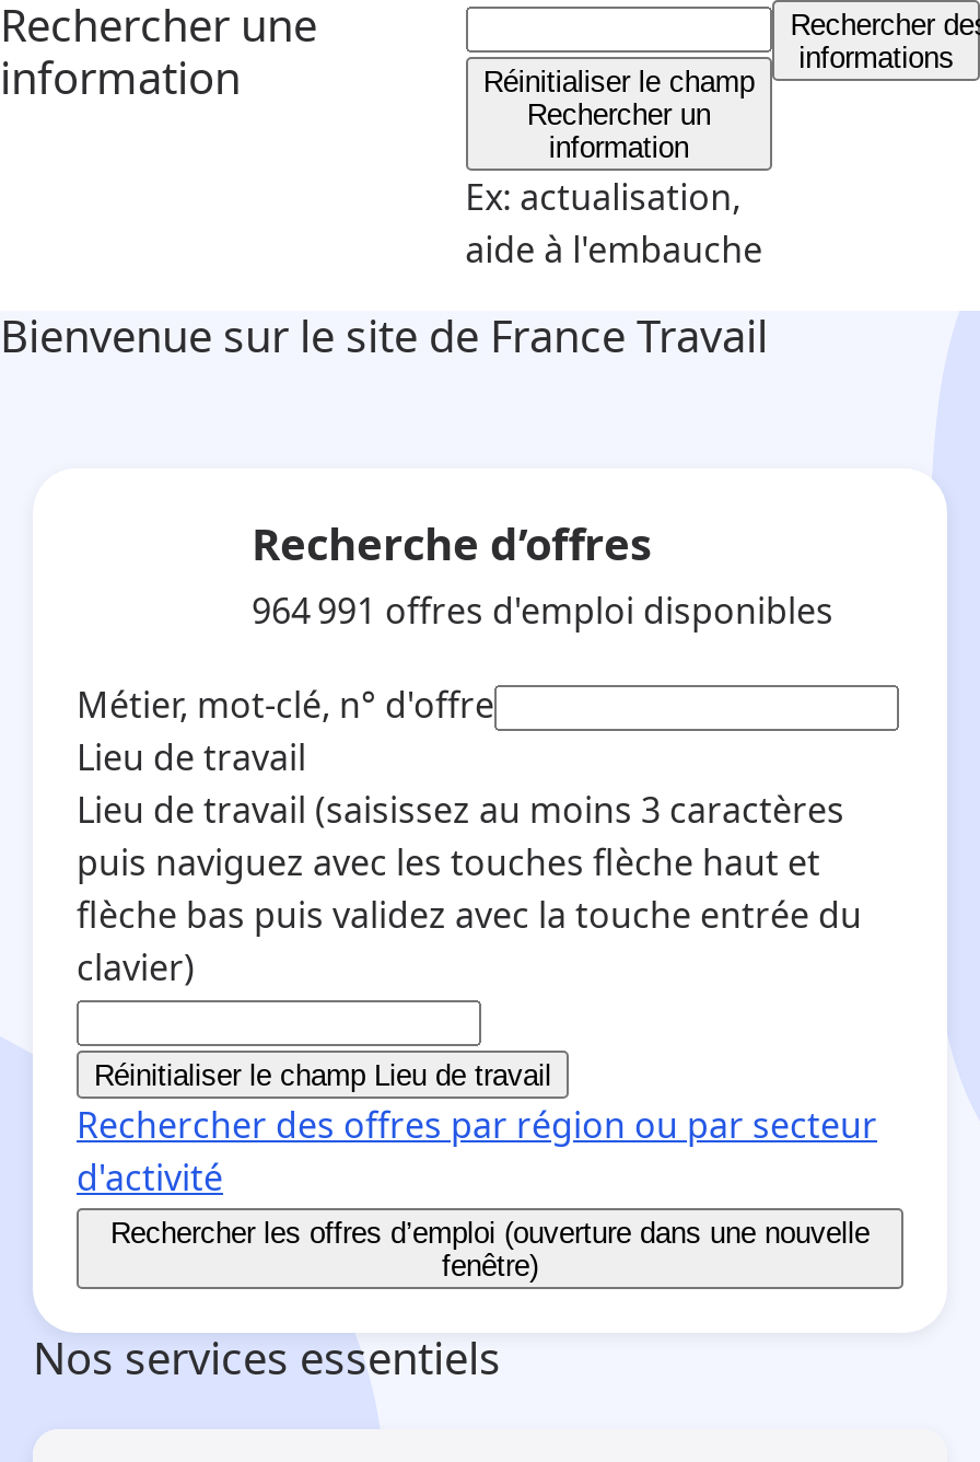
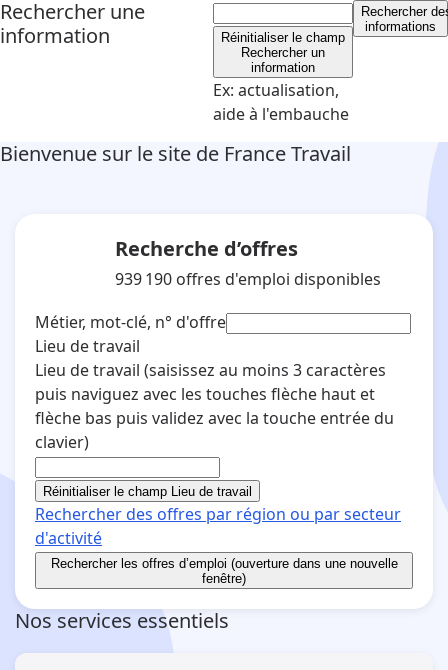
- 964 991 offres d'emploi disponibles
+ 939 190 offres d'emploi disponibles
